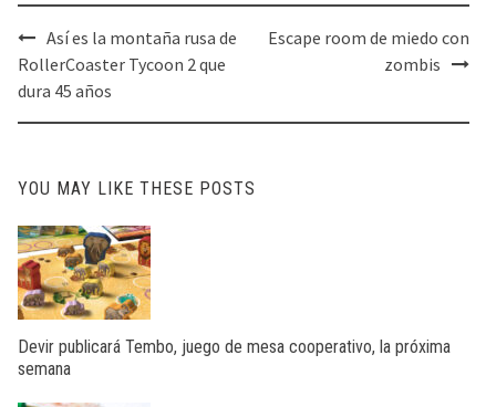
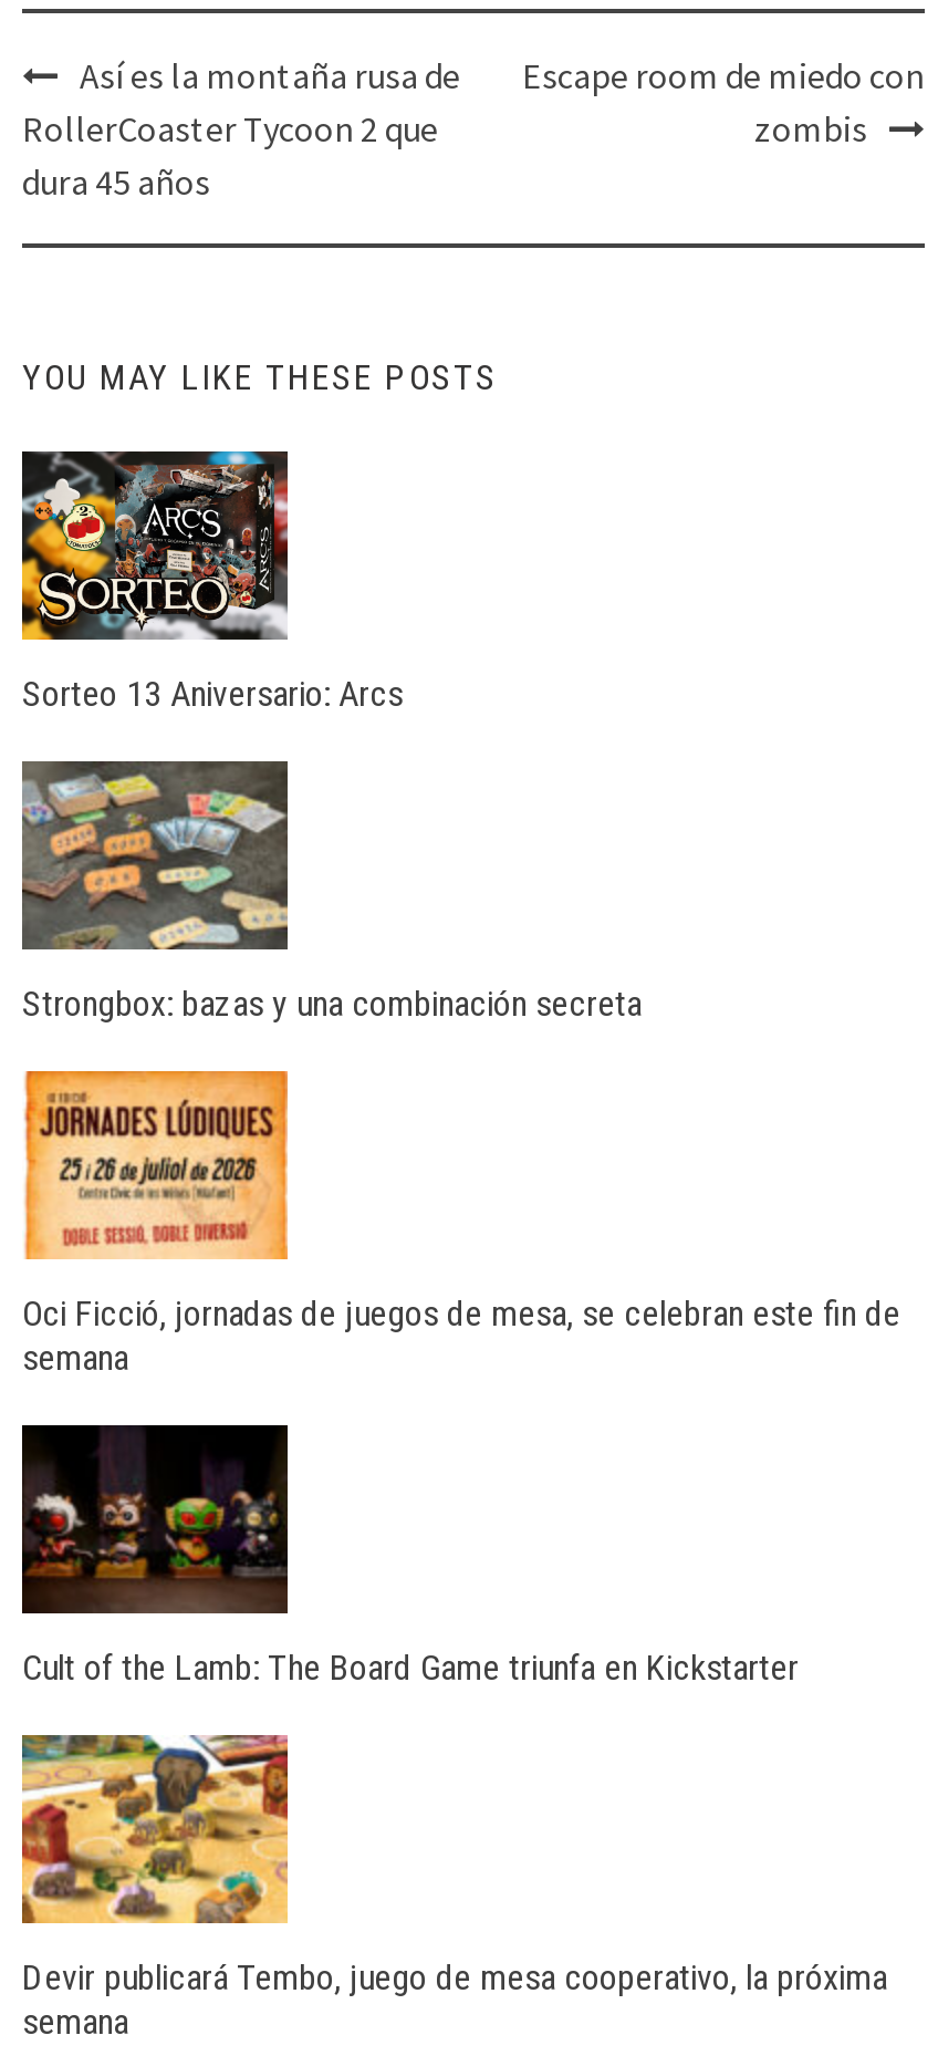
+ [image]
+ Sorteo 13 Aniversario: Arcs

+ [image]
+ Strongbox: bazas y una combinación secreta

+ [image]
+ Cult of the Lamb: The Board Game triunfa en Kickstarter

+ [image]
+ Oci Ficció, jornadas de juegos de mesa, se celebran este fin de
+ semana
